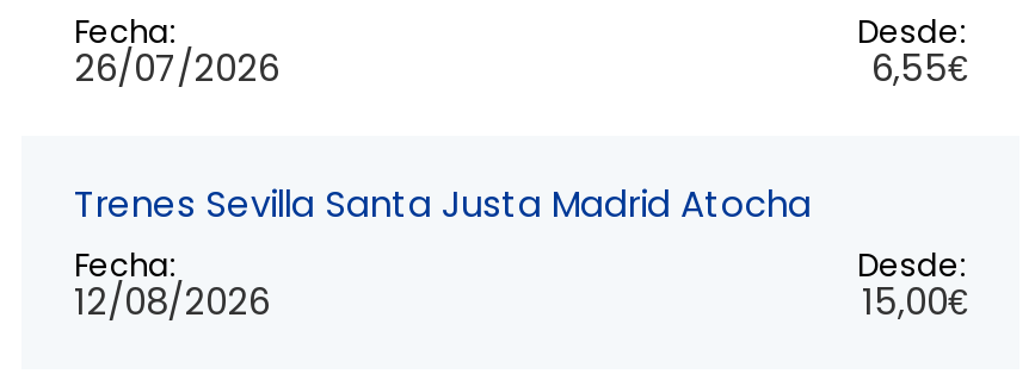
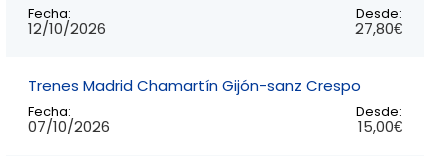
- 26/07/2026
+ 12/10/2026

- 6,55€
+ 27,80€

- Trenes Sevilla Santa Justa Madrid Atocha
+ Trenes Madrid Chamartín Gijón-sanz Crespo

- 12/08/2026
+ 07/10/2026
